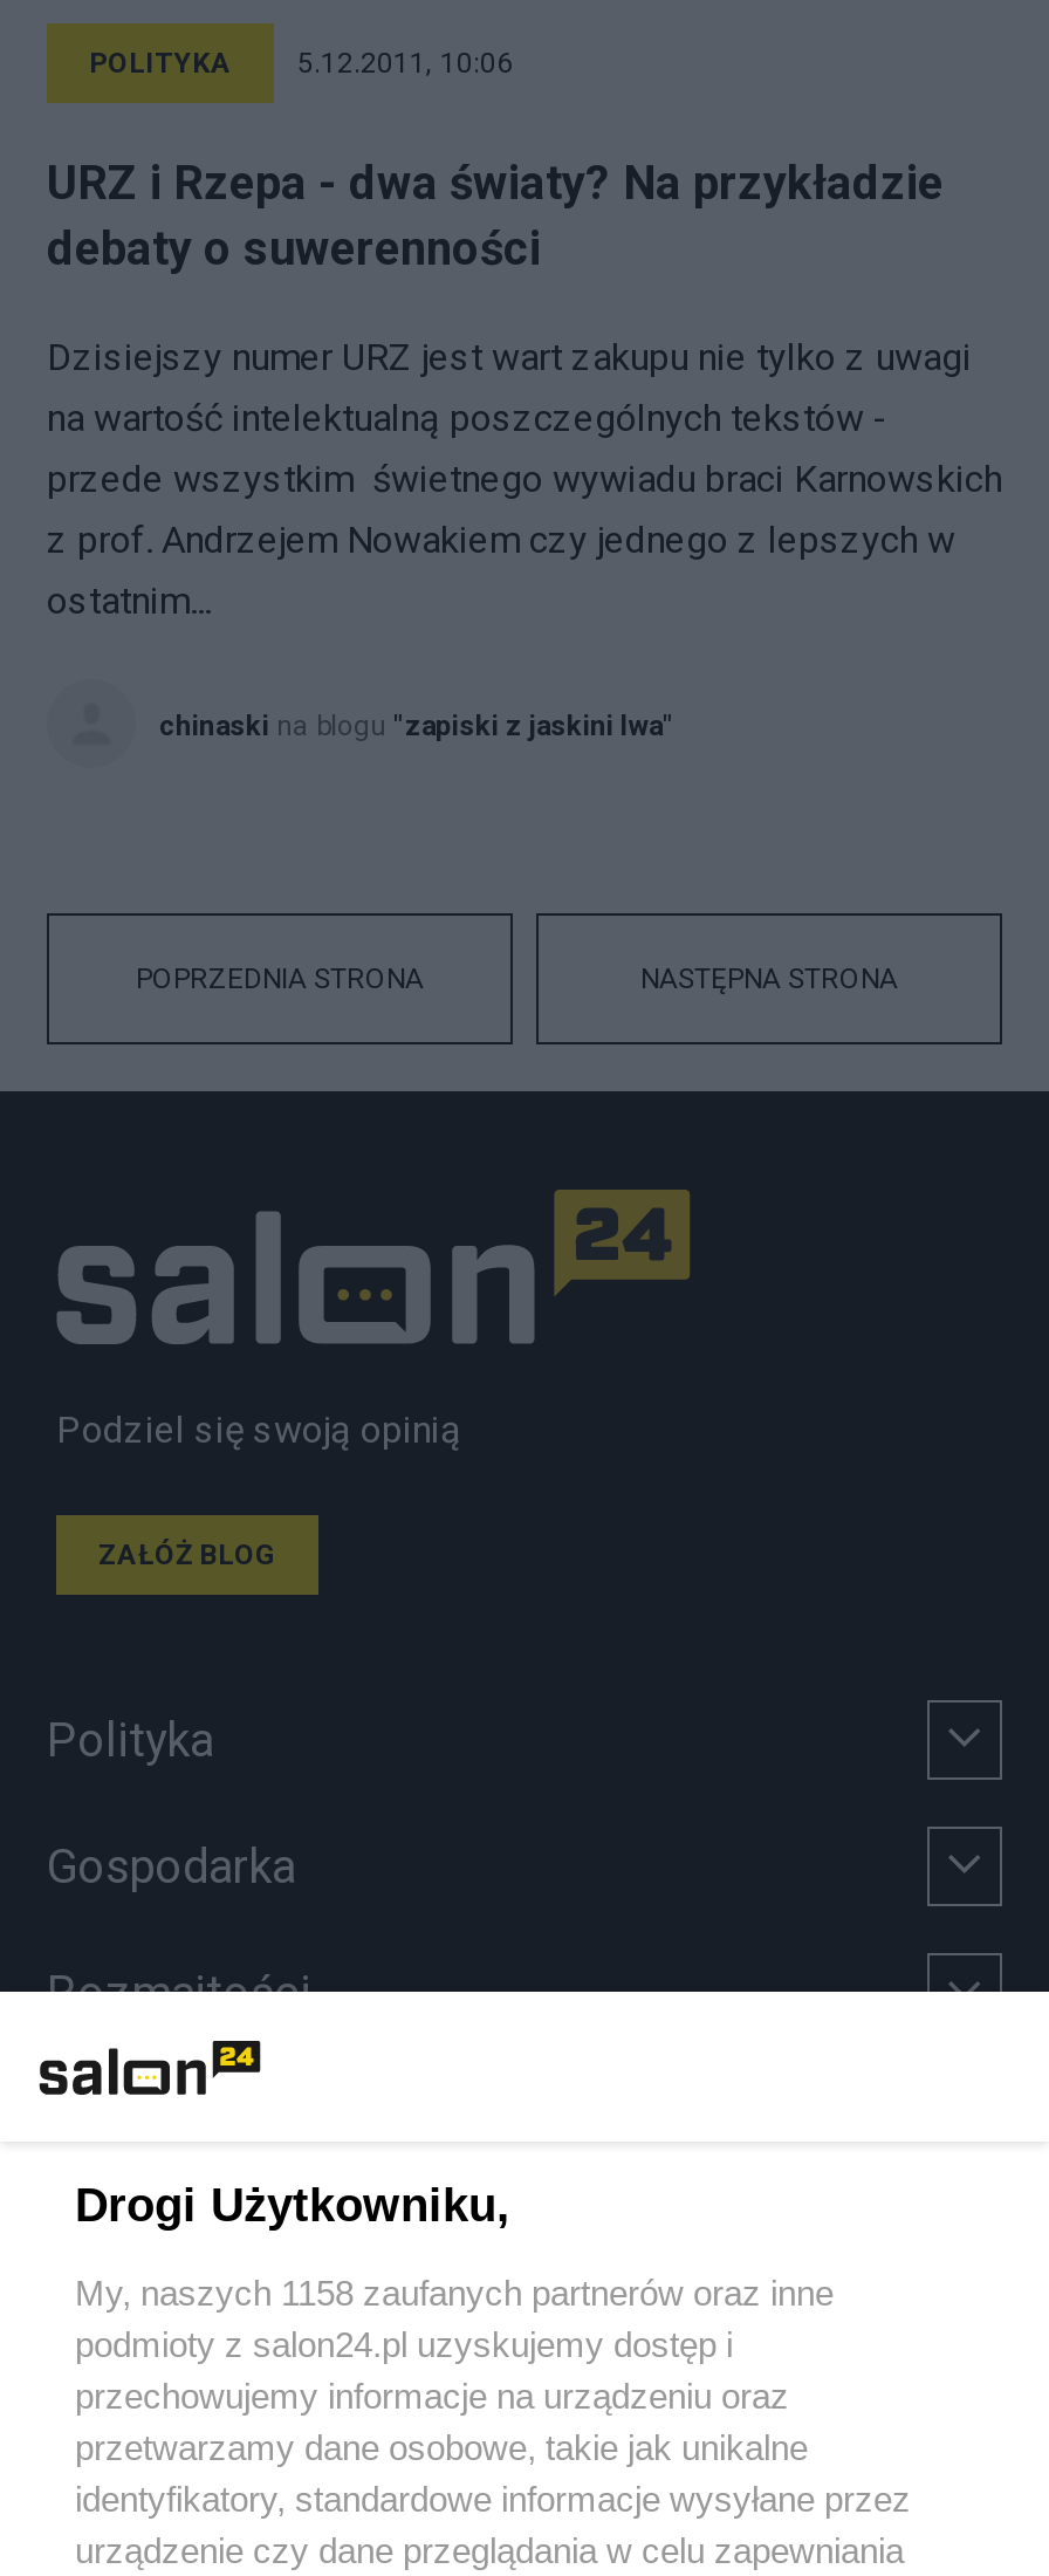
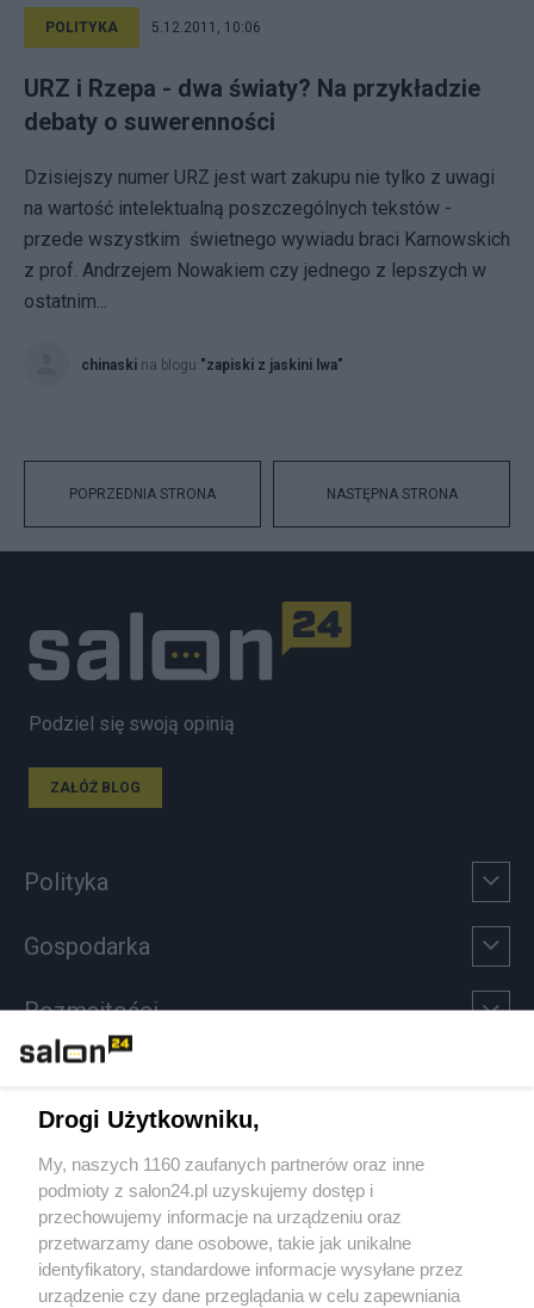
- My, naszych 1158 zaufanych partnerów oraz inne
+ My, naszych 1160 zaufanych partnerów oraz inne
